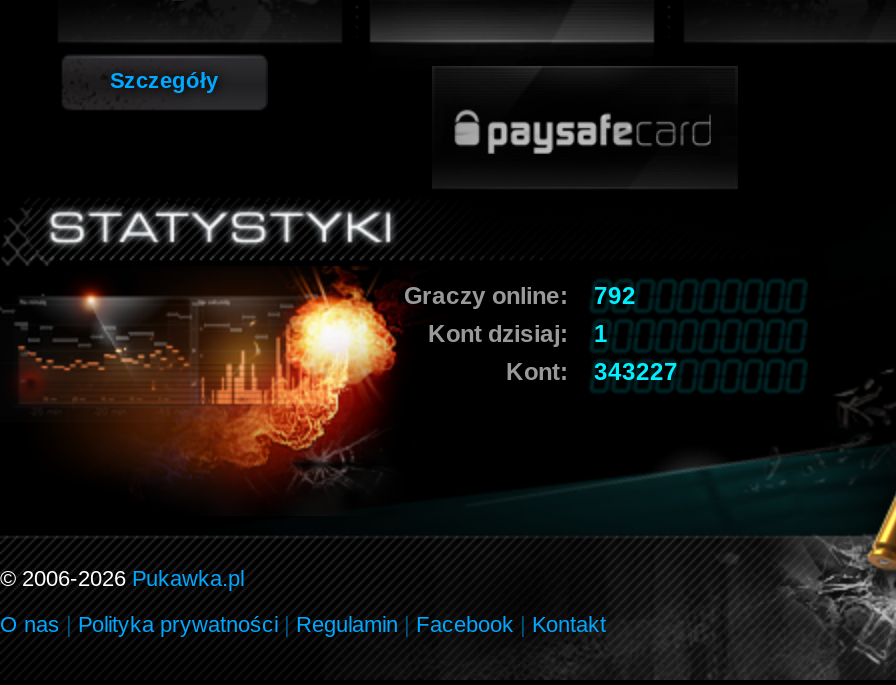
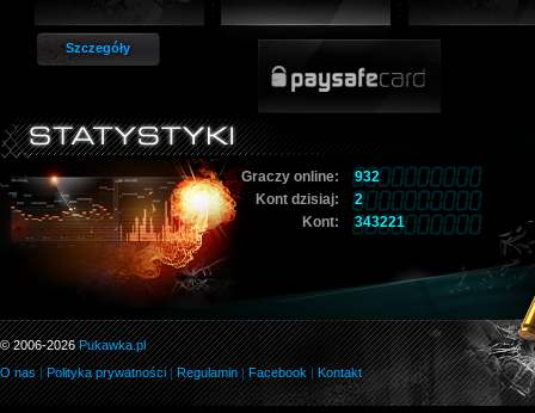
- Graczy online: 792
+ Graczy online: 932

- Kont dzisiaj: 1
+ Kont dzisiaj: 2

- Kont: 343227
+ Kont: 343221
